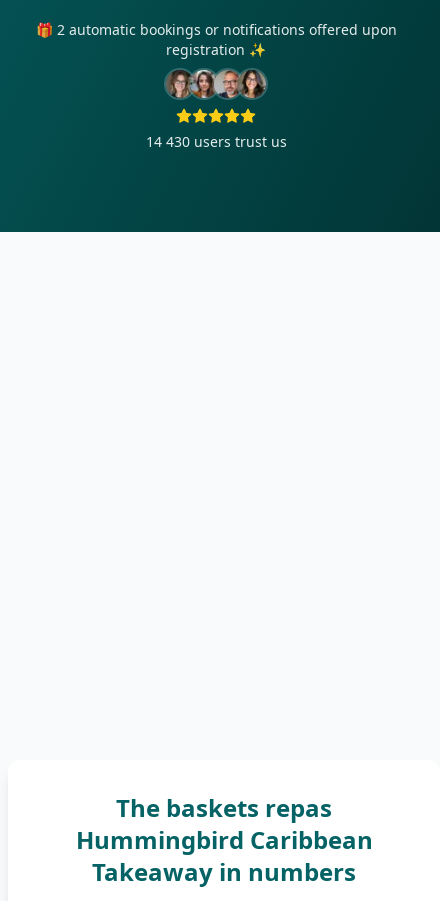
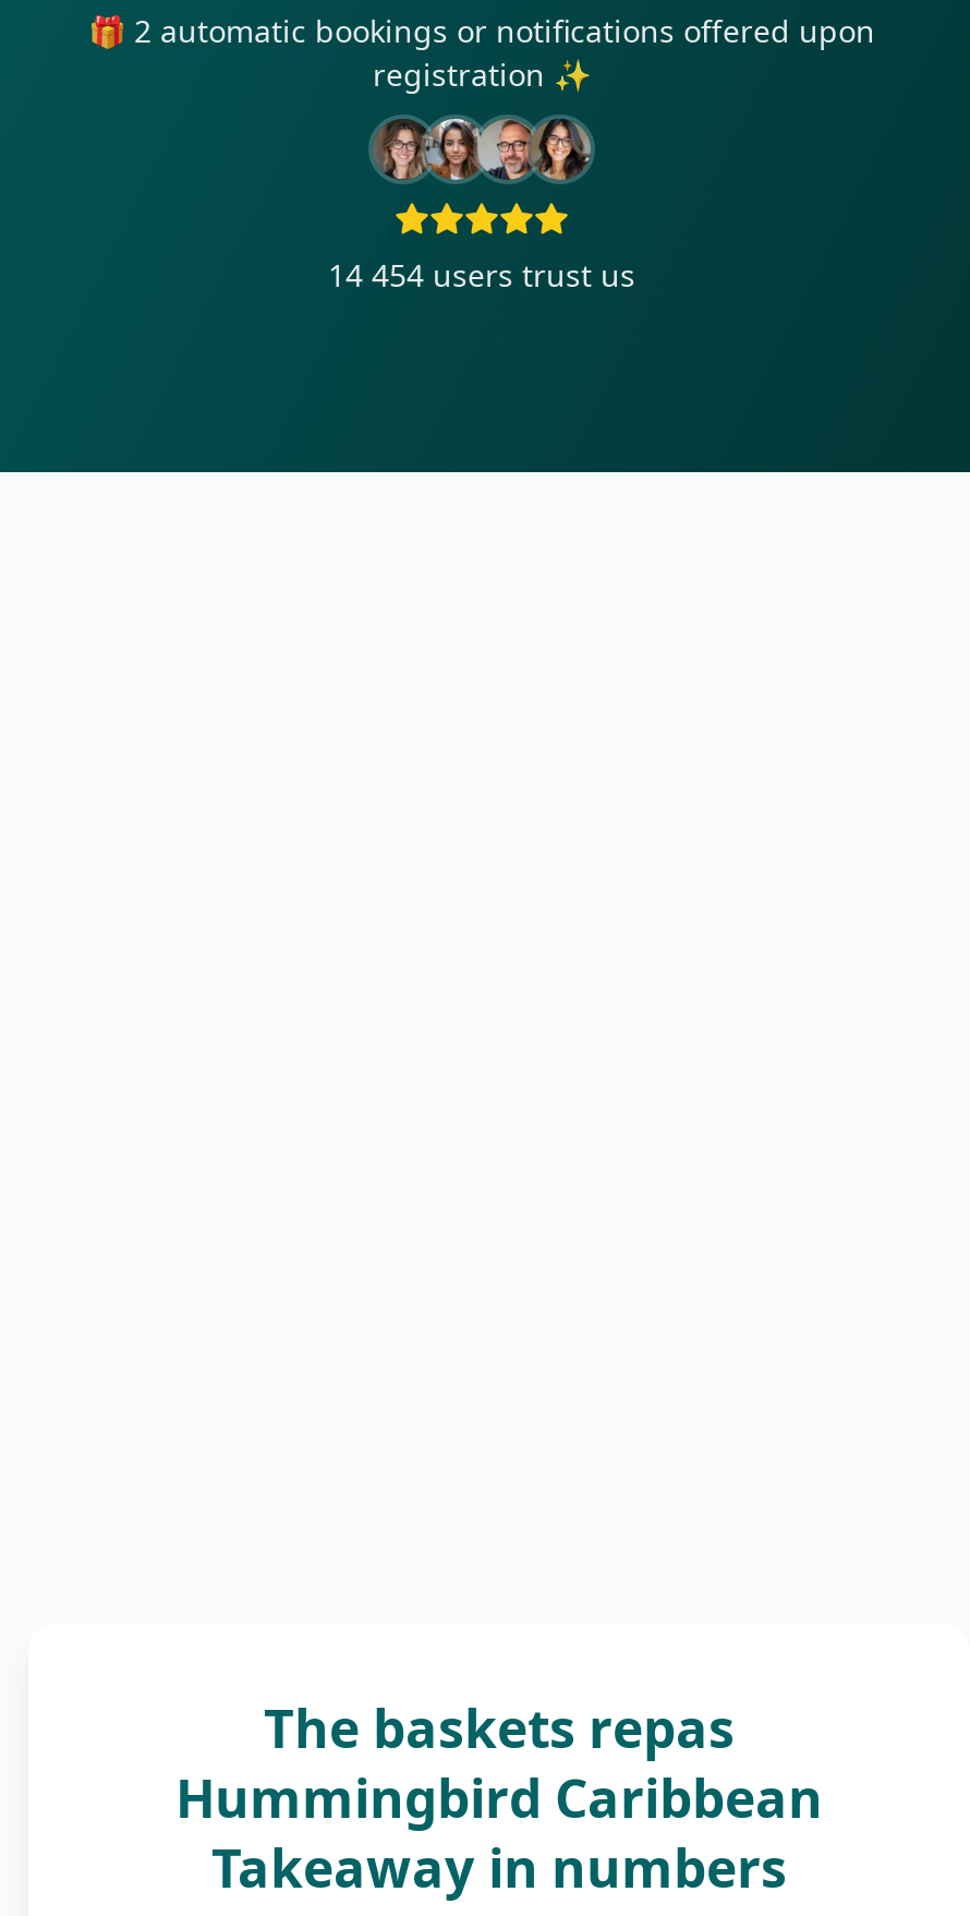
- 14 430 users trust us
+ 14 454 users trust us
